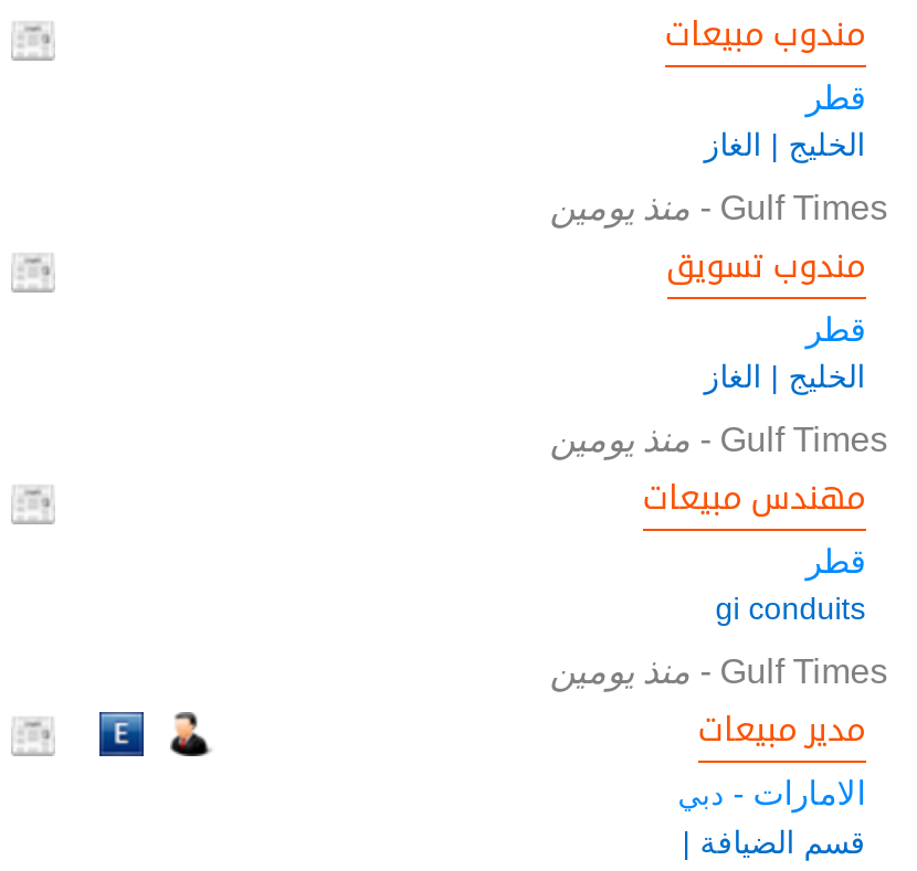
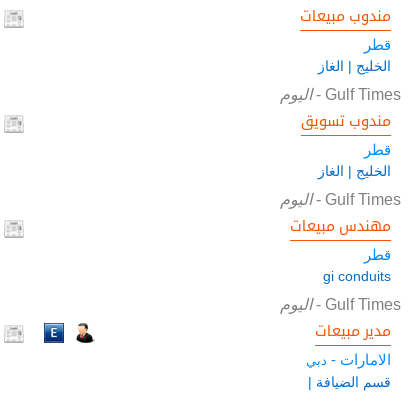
- - منذ يومين
+ - اليوم

- - منذ يومين
+ - اليوم

- - منذ يومين
+ - اليوم
